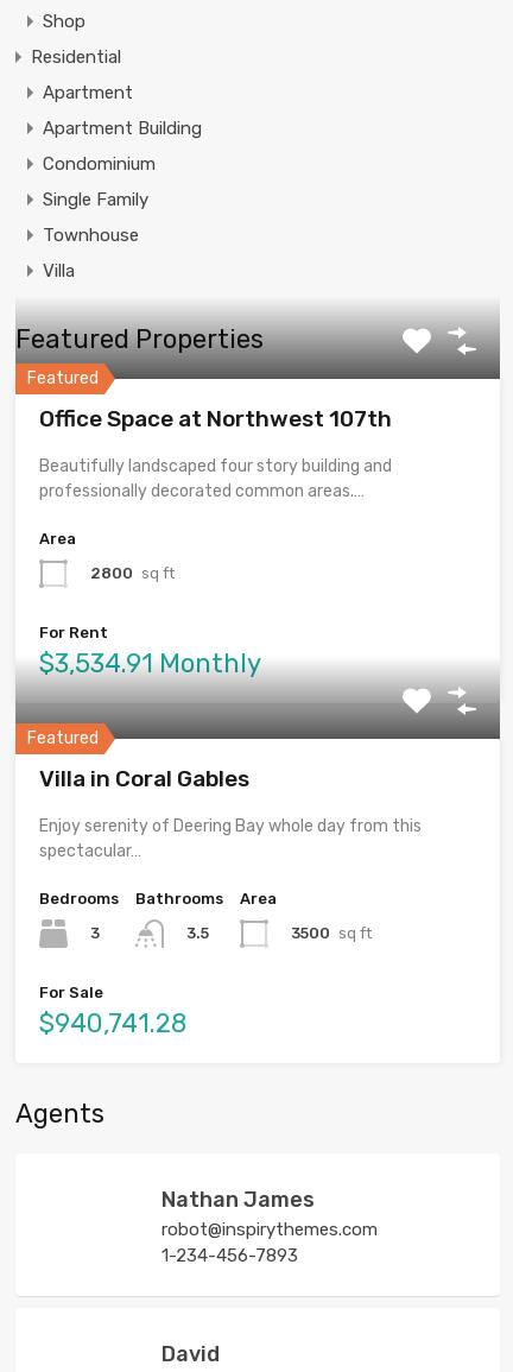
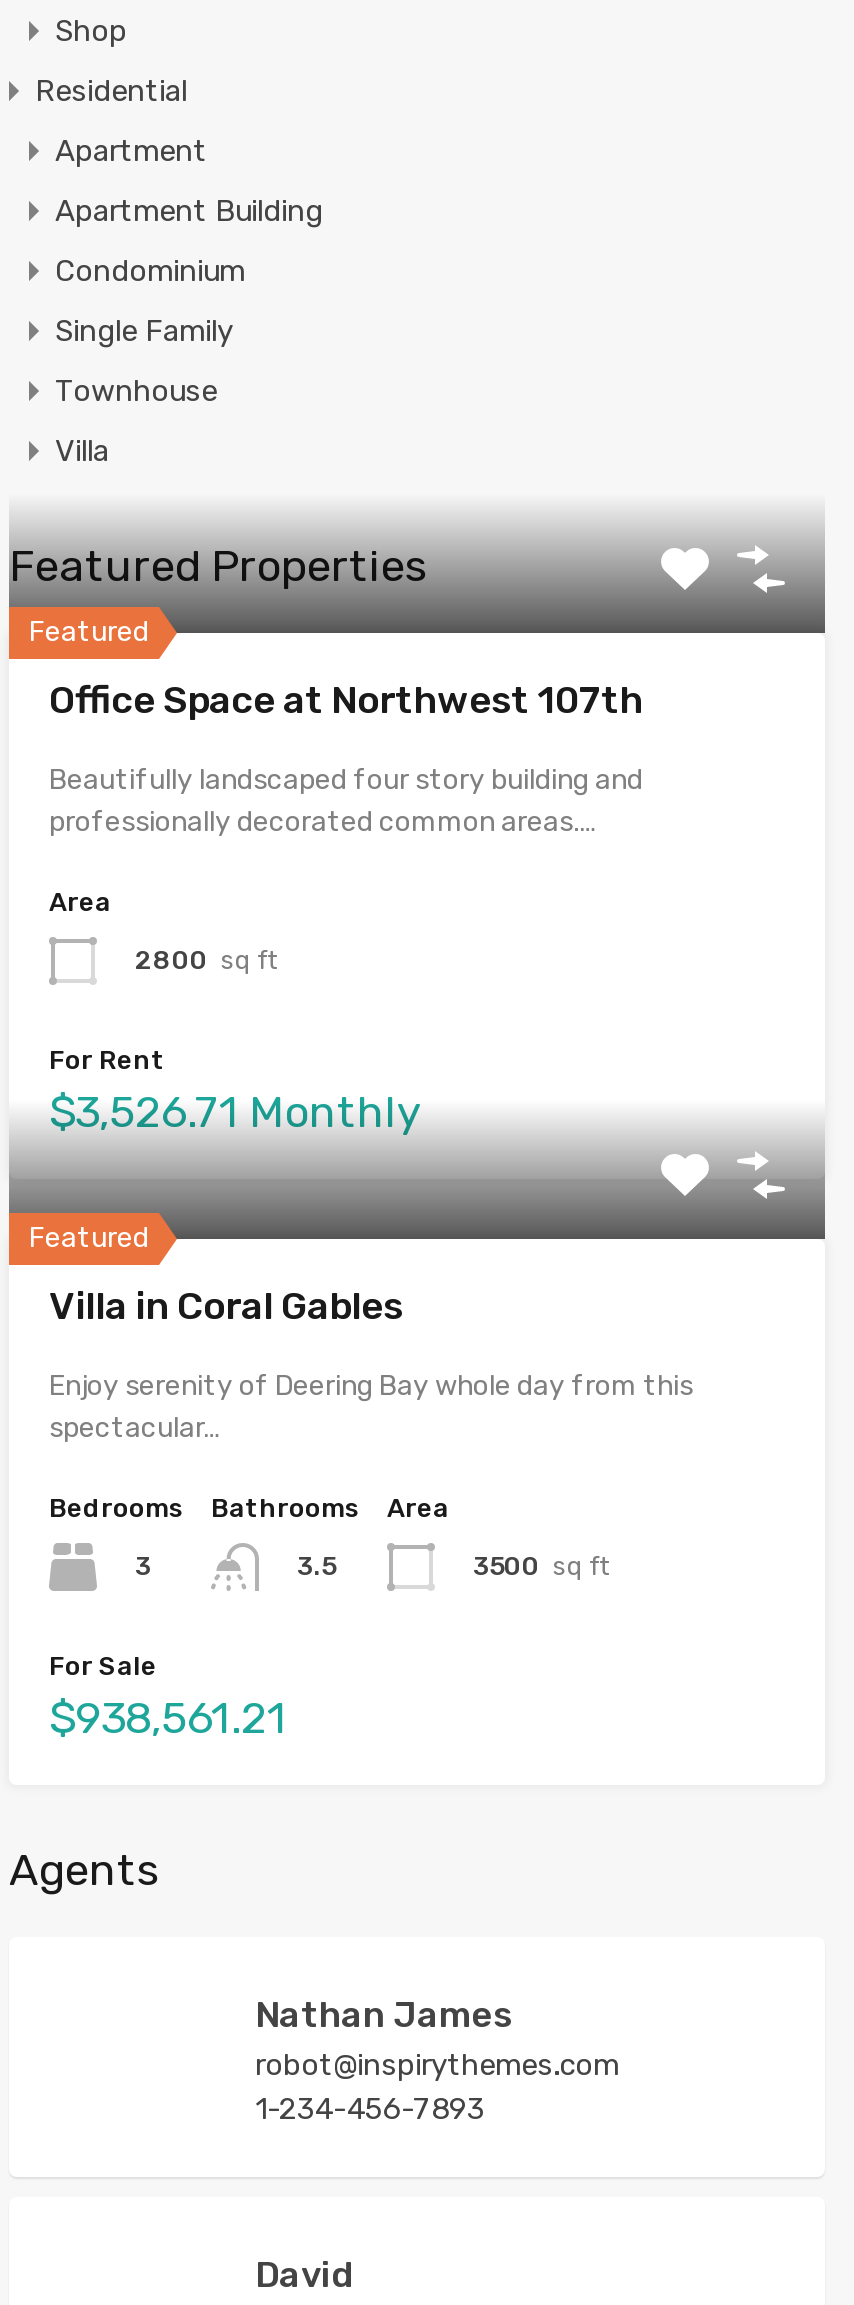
- $3,534.91 Monthly
+ $3,526.71 Monthly

- $940,741.28
+ $938,561.21
